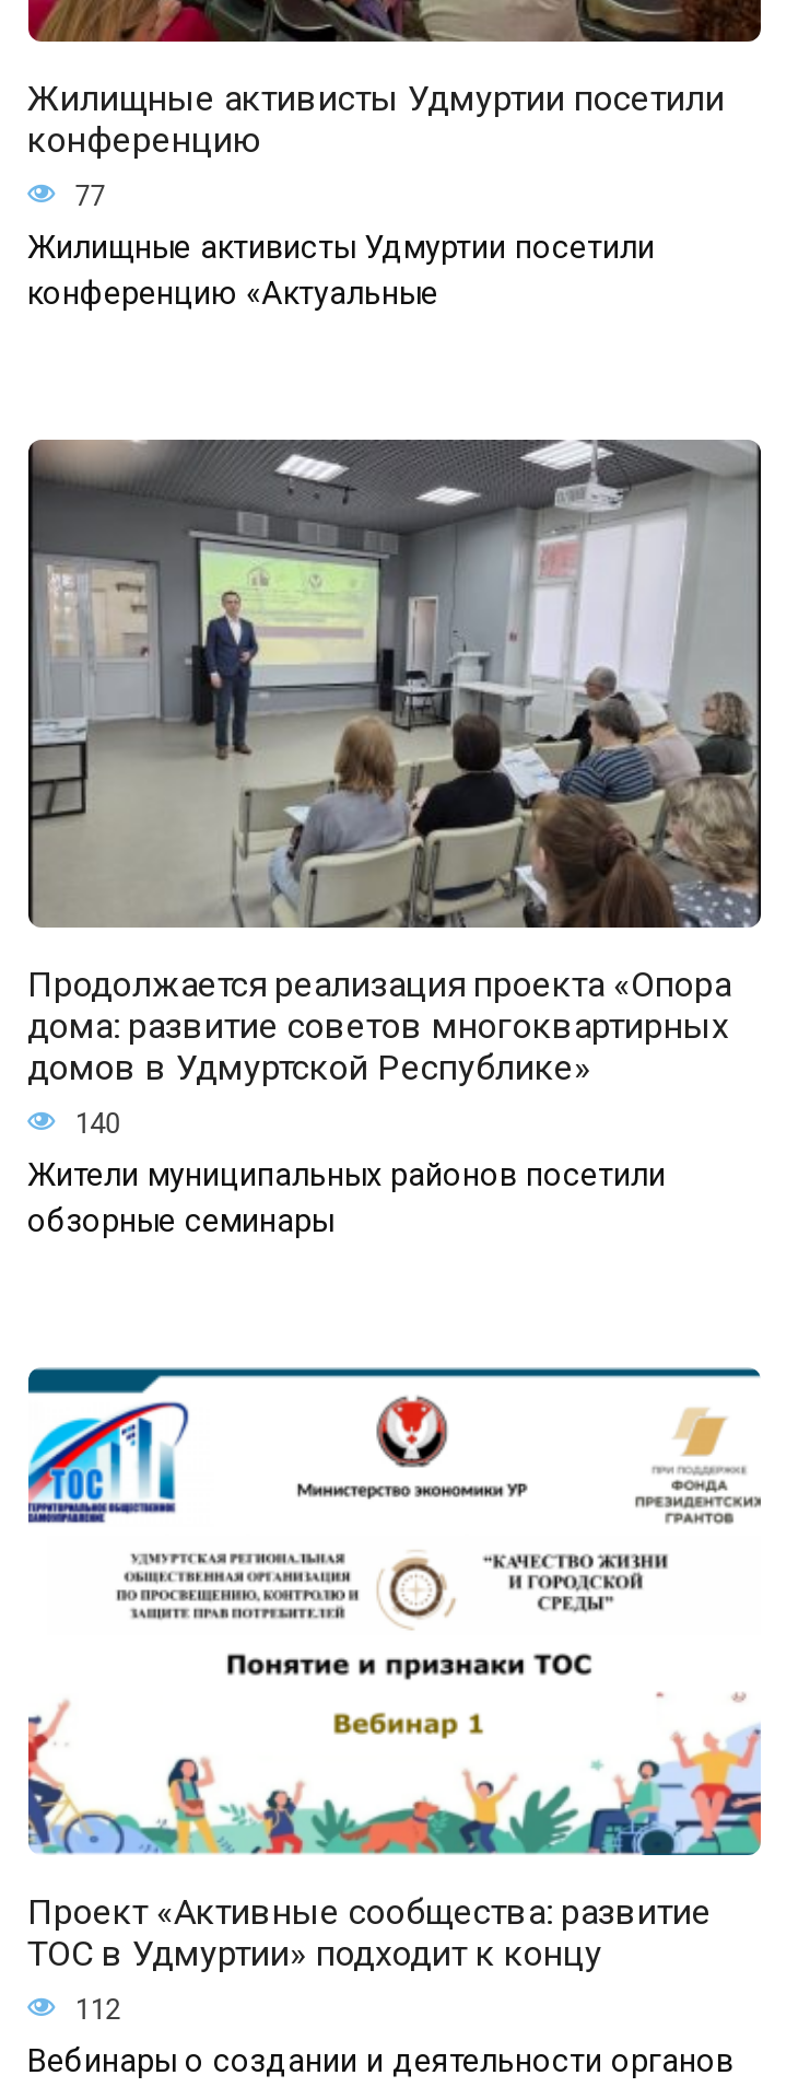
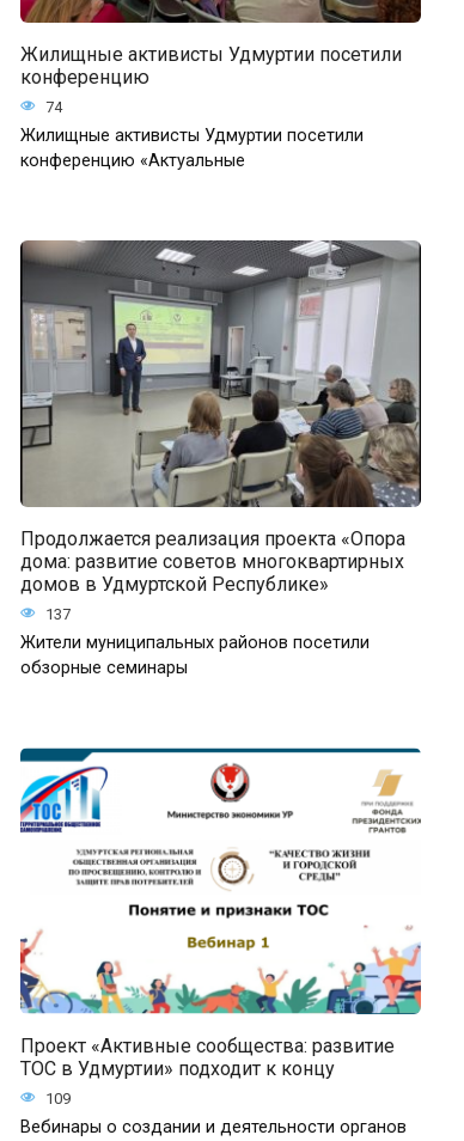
- 77
+ 74

- 140
+ 137

- 112
+ 109
